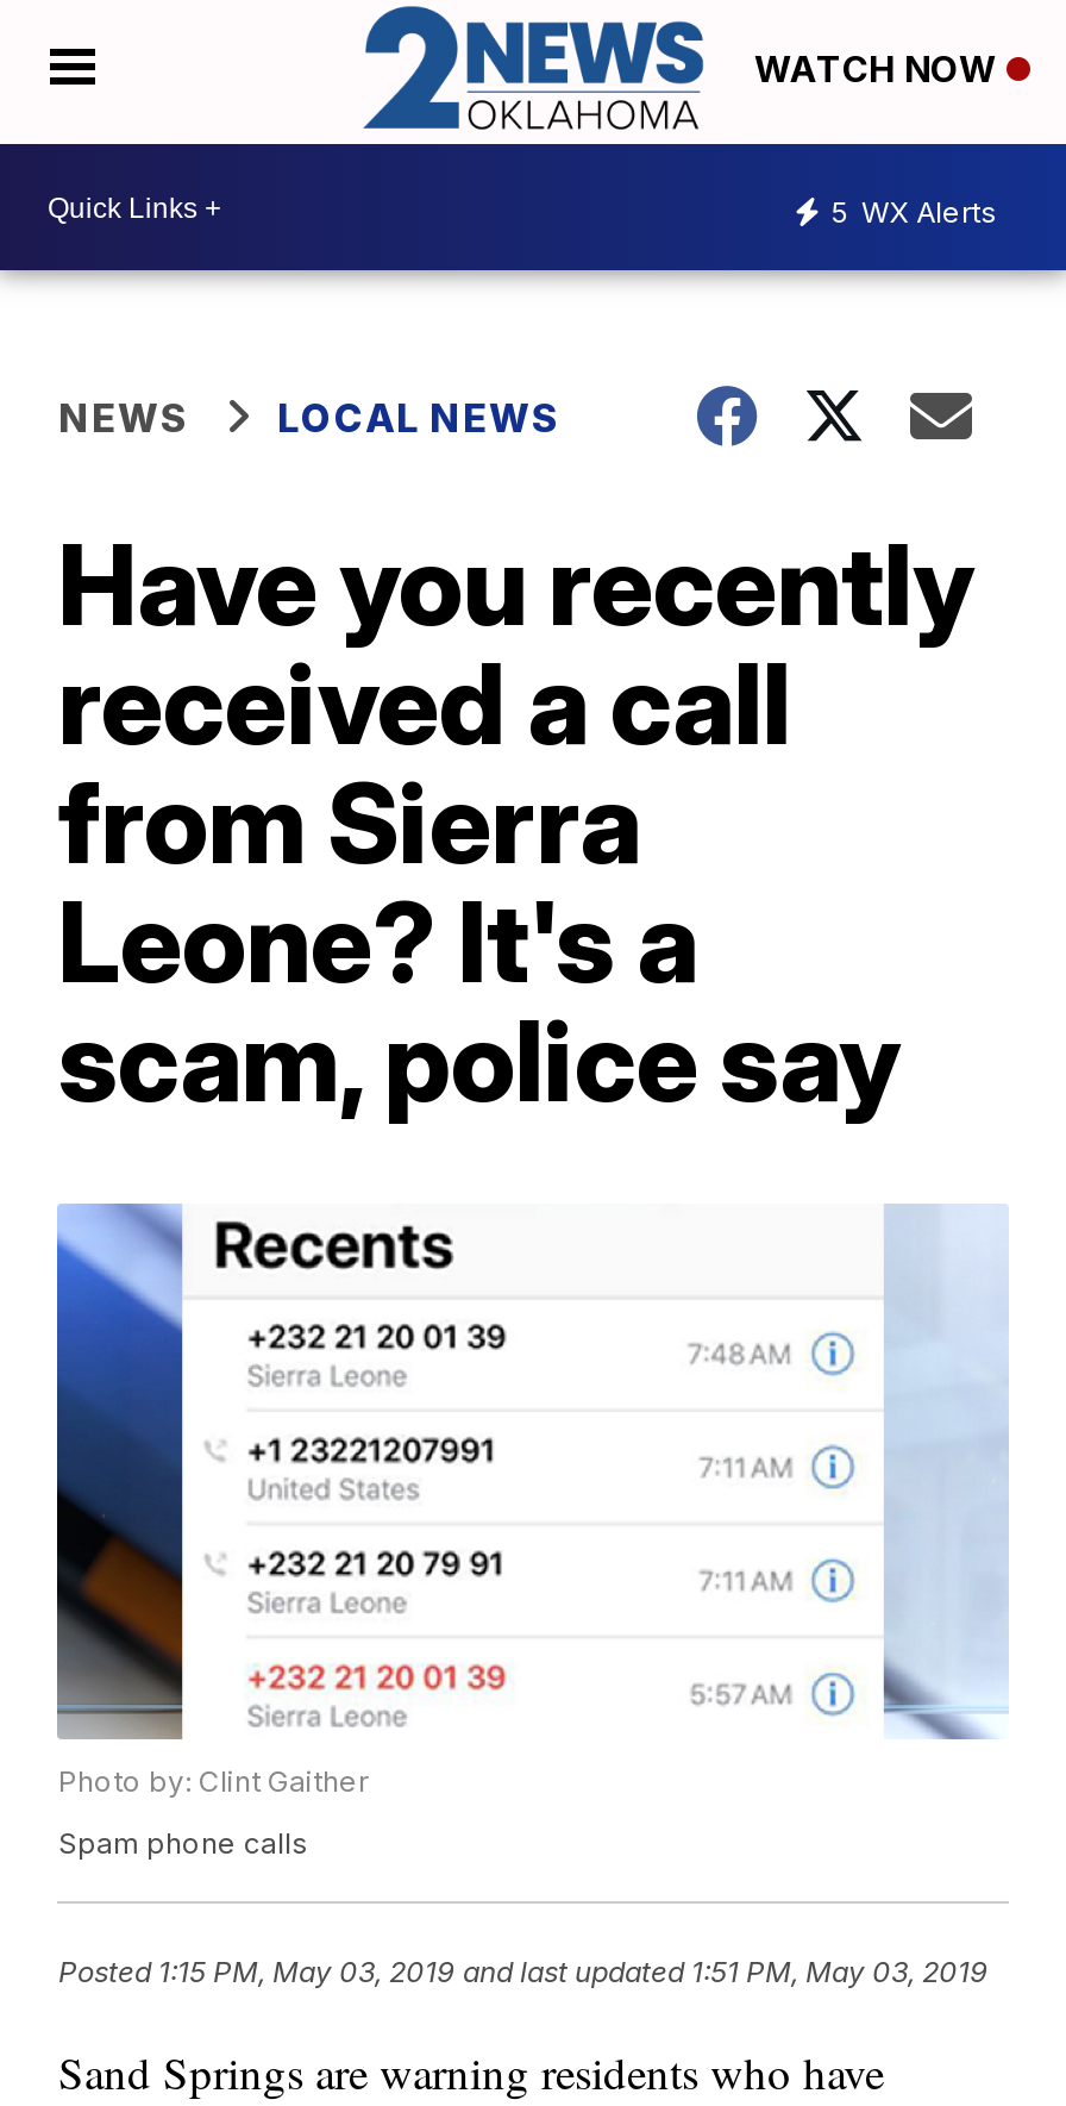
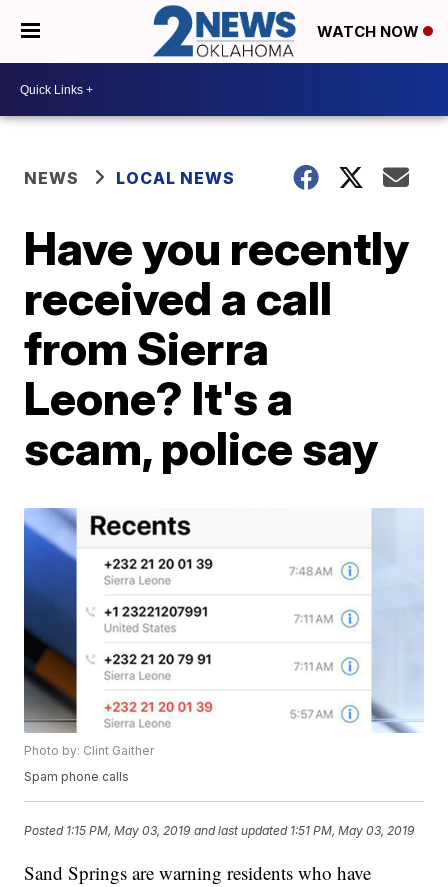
- 5 WX Alerts
